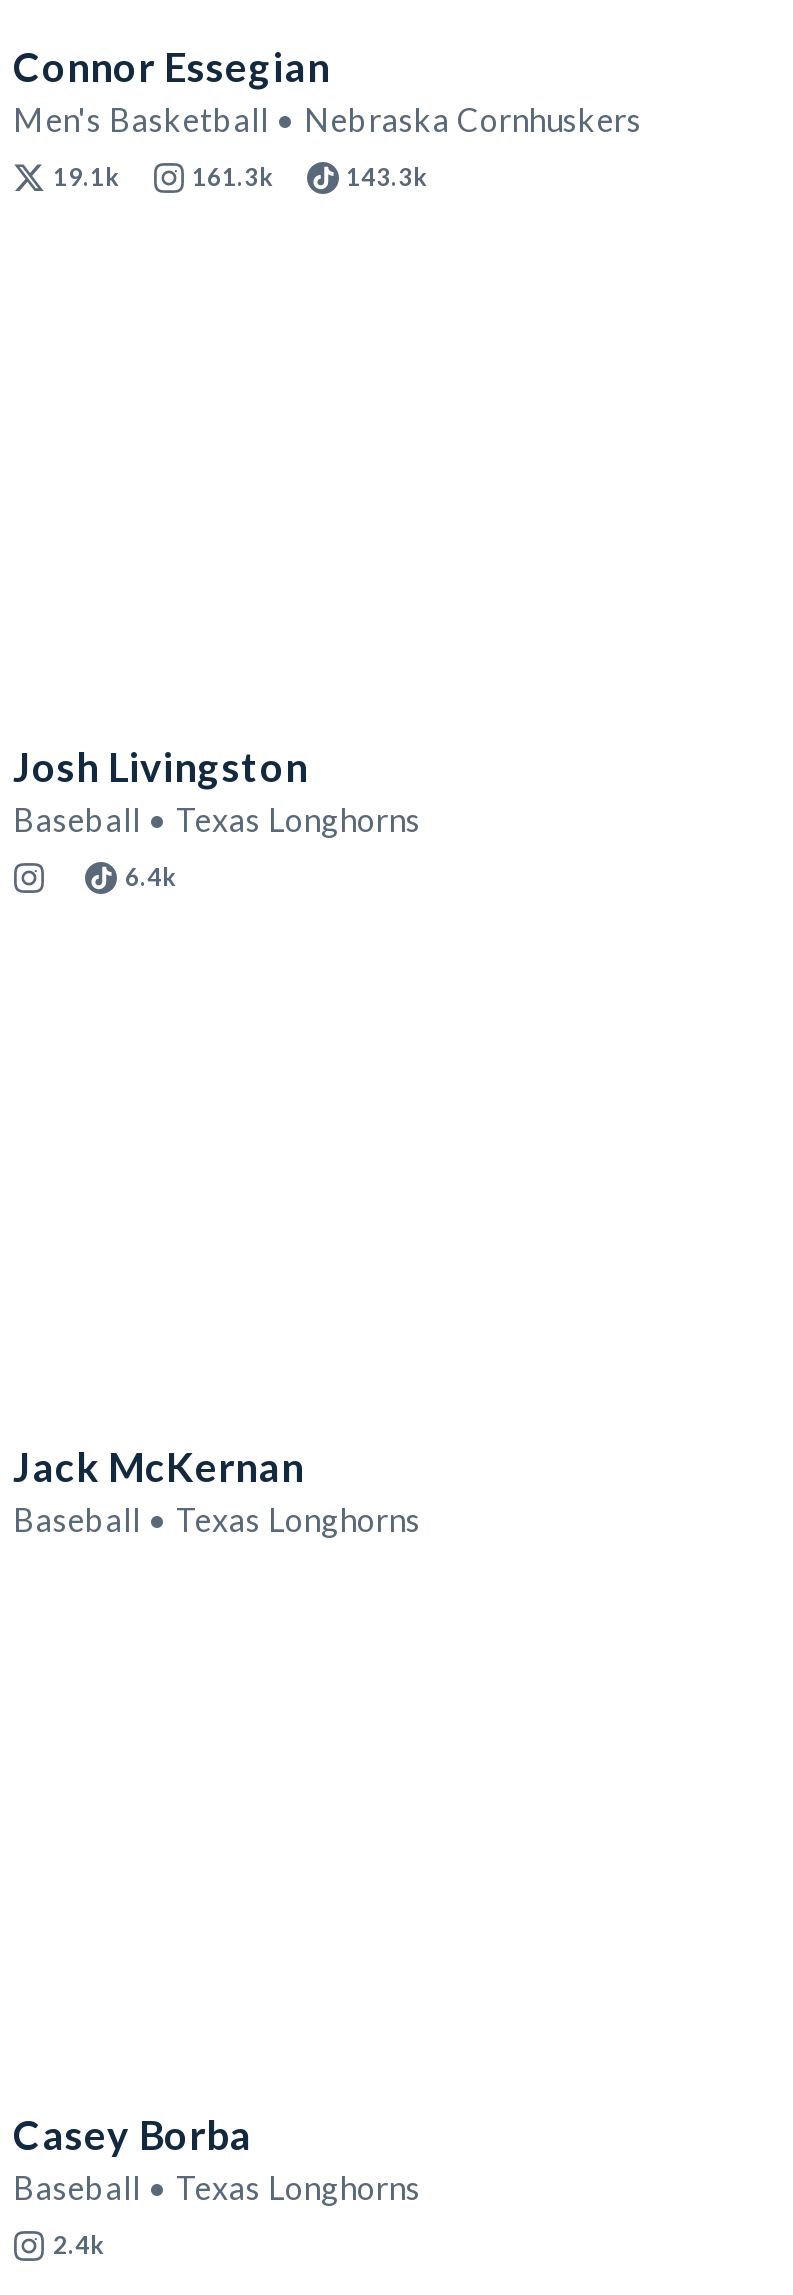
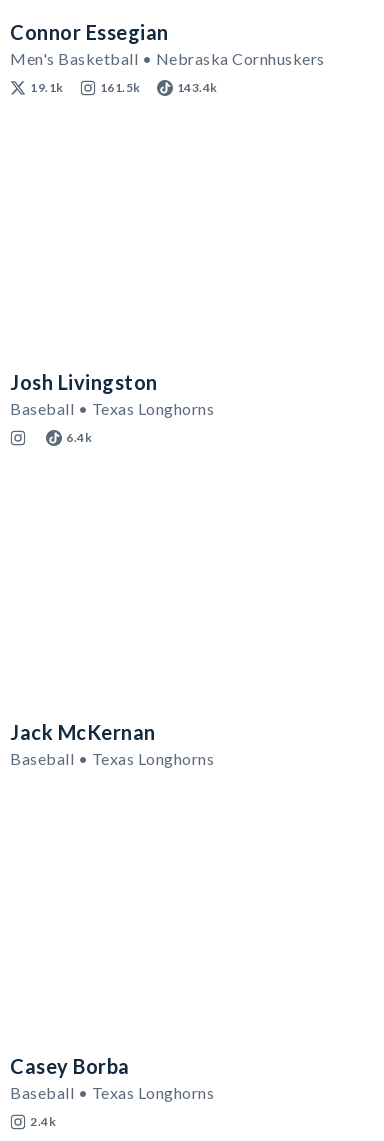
- 161.3k
- 143.3k
+ 161.5k
+ 143.4k
